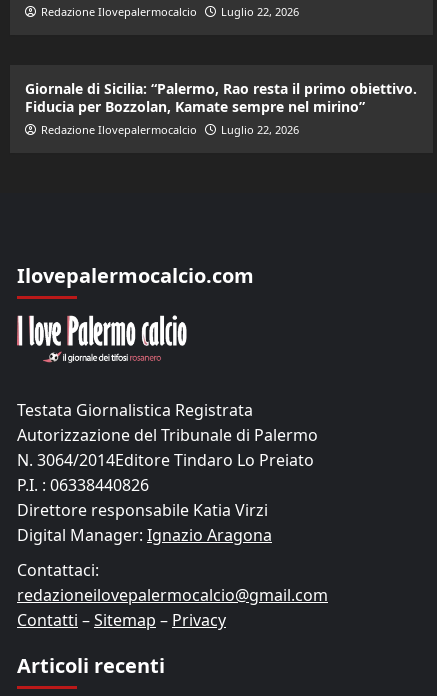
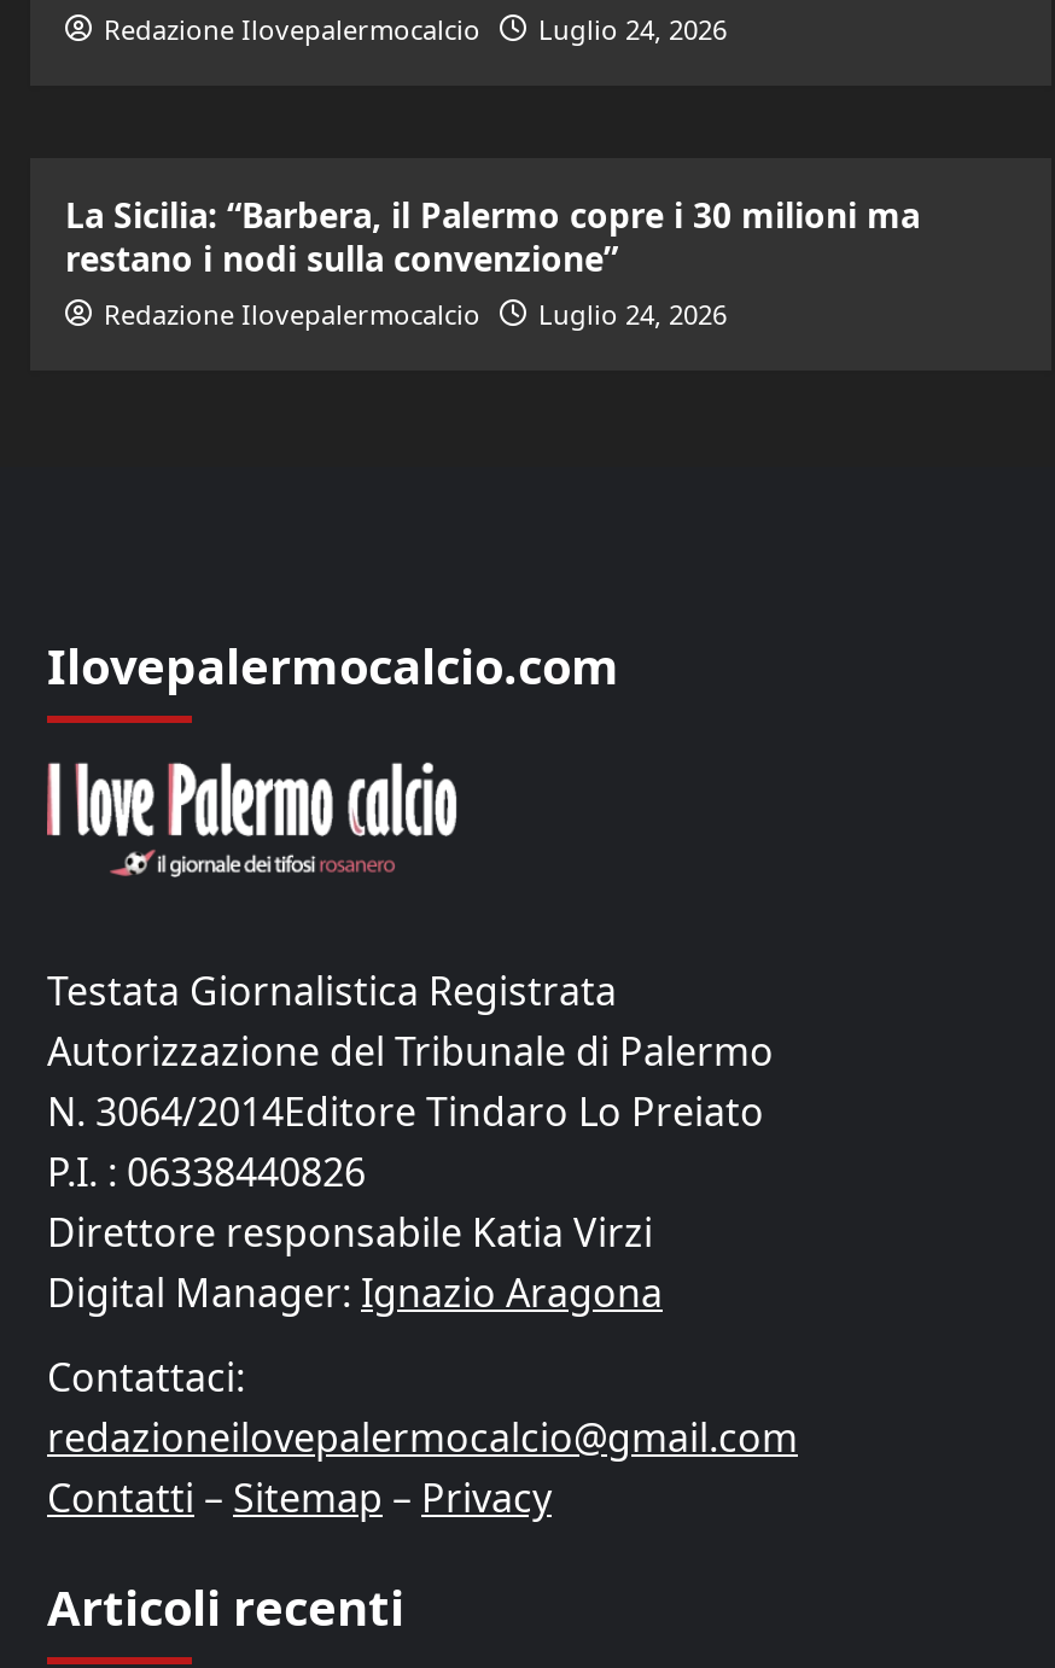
- Redazione Ilovepalermocalcio Luglio 22, 2026
+ Redazione Ilovepalermocalcio Luglio 24, 2026

- Giornale di Sicilia: “Palermo, Rao resta il primo obiettivo.
- Fiducia per Bozzolan, Kamate sempre nel mirino”
+ La Sicilia: “Barbera, il Palermo copre i 30 milioni ma
+ restano i nodi sulla convenzione”

- Redazione Ilovepalermocalcio Luglio 22, 2026
+ Redazione Ilovepalermocalcio Luglio 24, 2026
